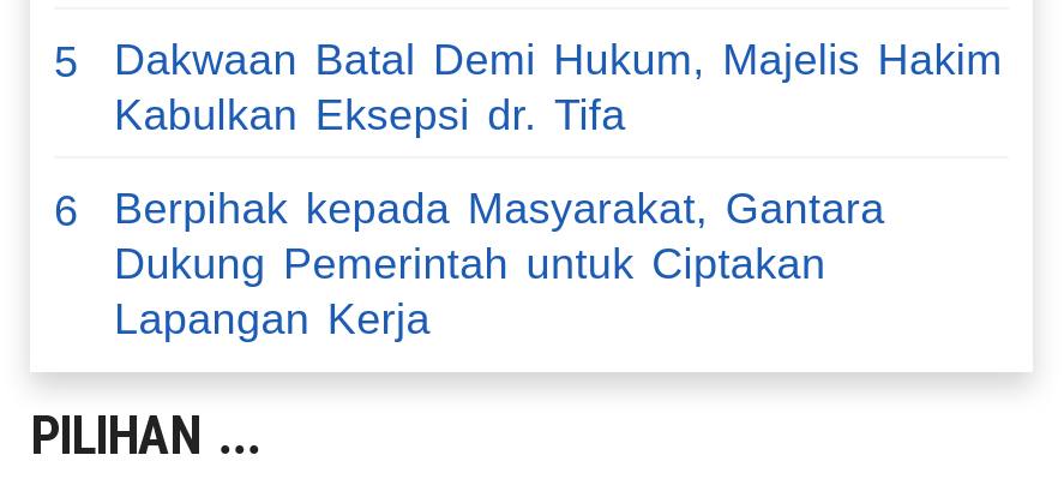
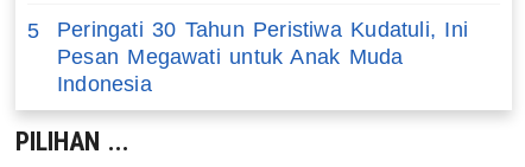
- Dakwaan Batal Demi Hukum, Majelis Hakim
- Kabulkan Eksepsi dr. Tifa
- 6
- Berpihak kepada Masyarakat, Gantara
- Dukung Pemerintah untuk Ciptakan
- Lapangan Kerja
+ Peringati 30 Tahun Peristiwa Kudatuli, Ini
+ Pesan Megawati untuk Anak Muda
+ Indonesia
